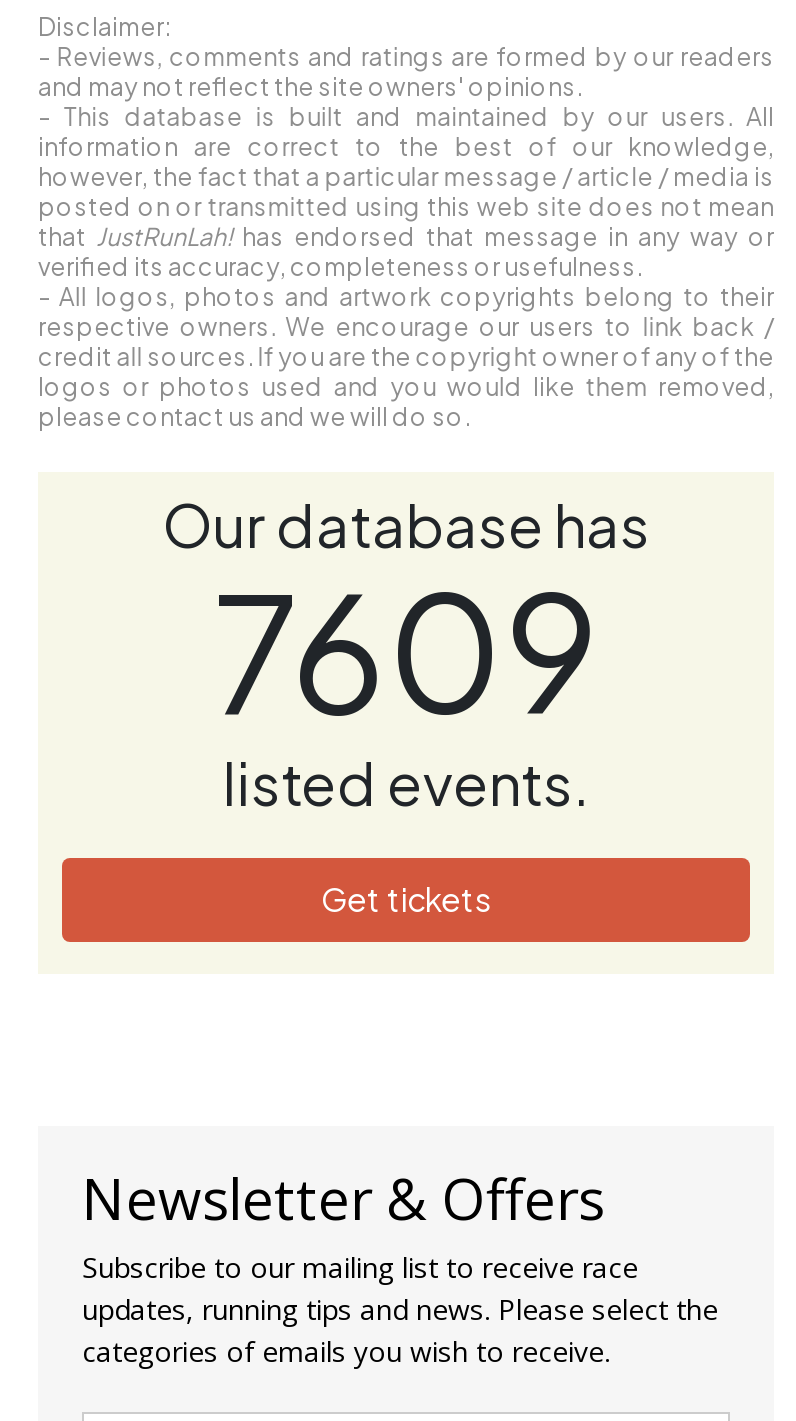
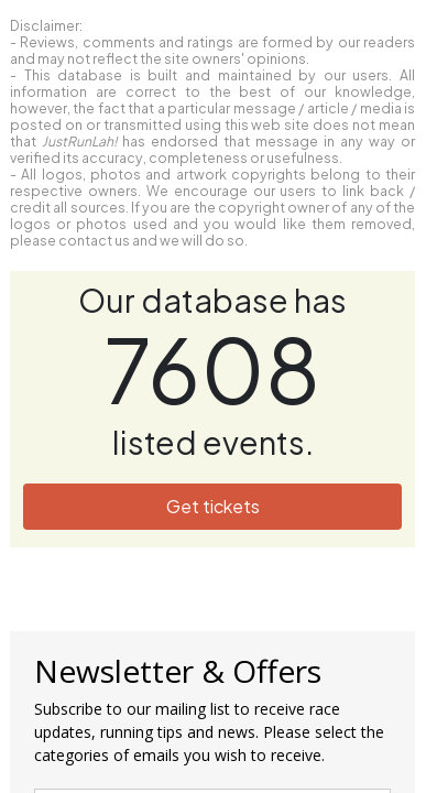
- 7609
+ 7608
